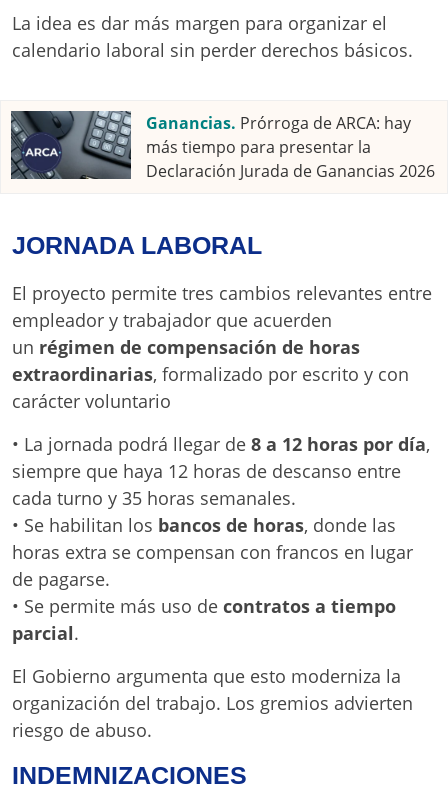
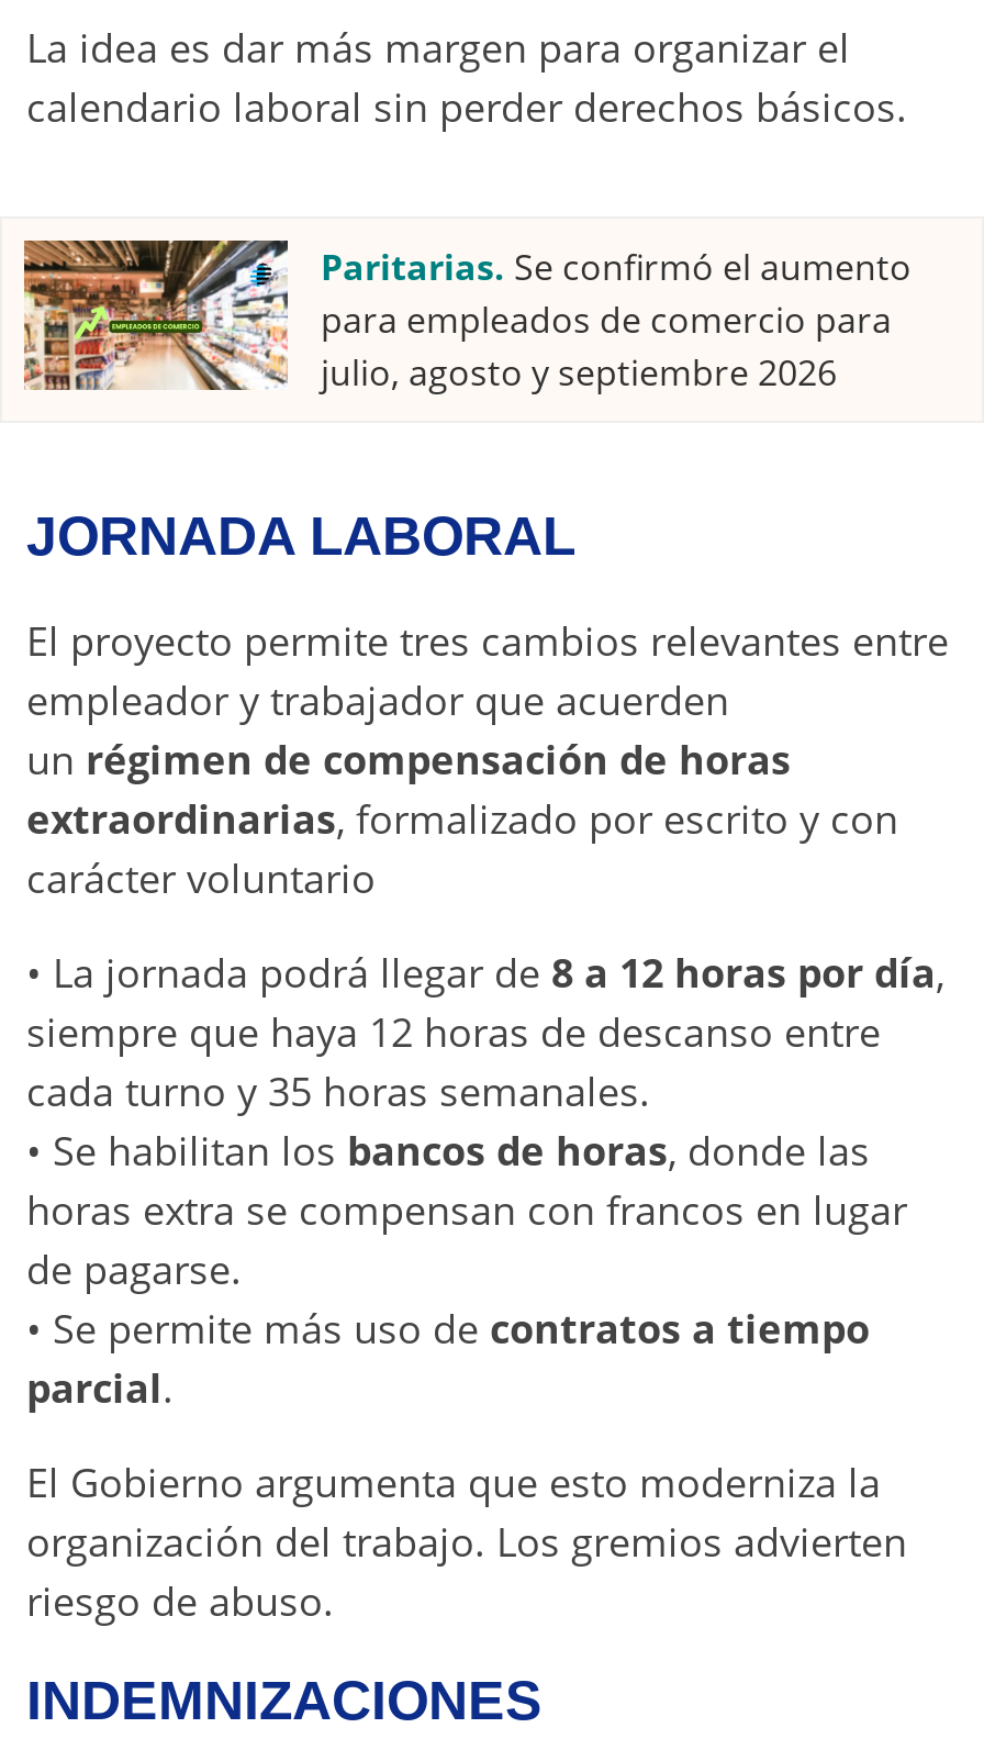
- [image]
- Ganancias. Prórroga de ARCA: hay
- más tiempo para presentar la
- Declaración Jurada de Ganancias 2026
+ [image]
+ Paritarias. Se confirmó el aumento
+ para empleados de comercio para
+ julio, agosto y septiembre 2026
